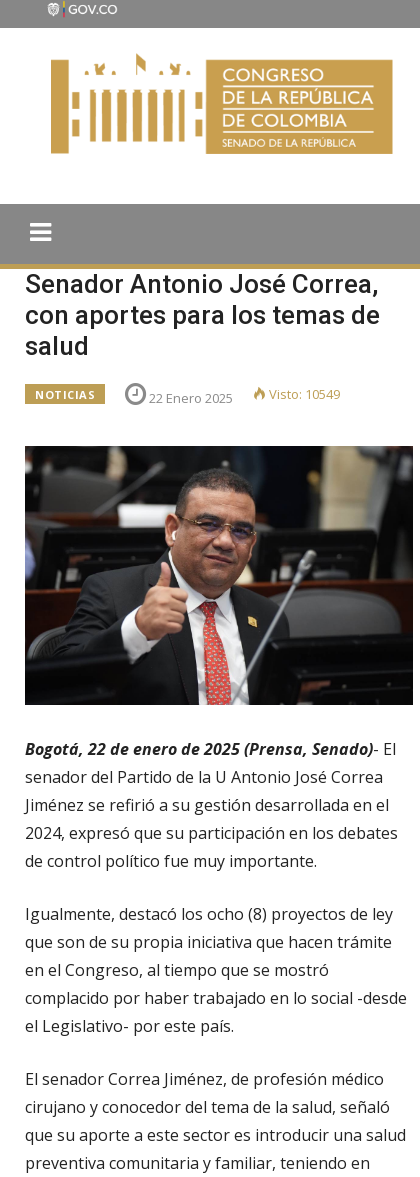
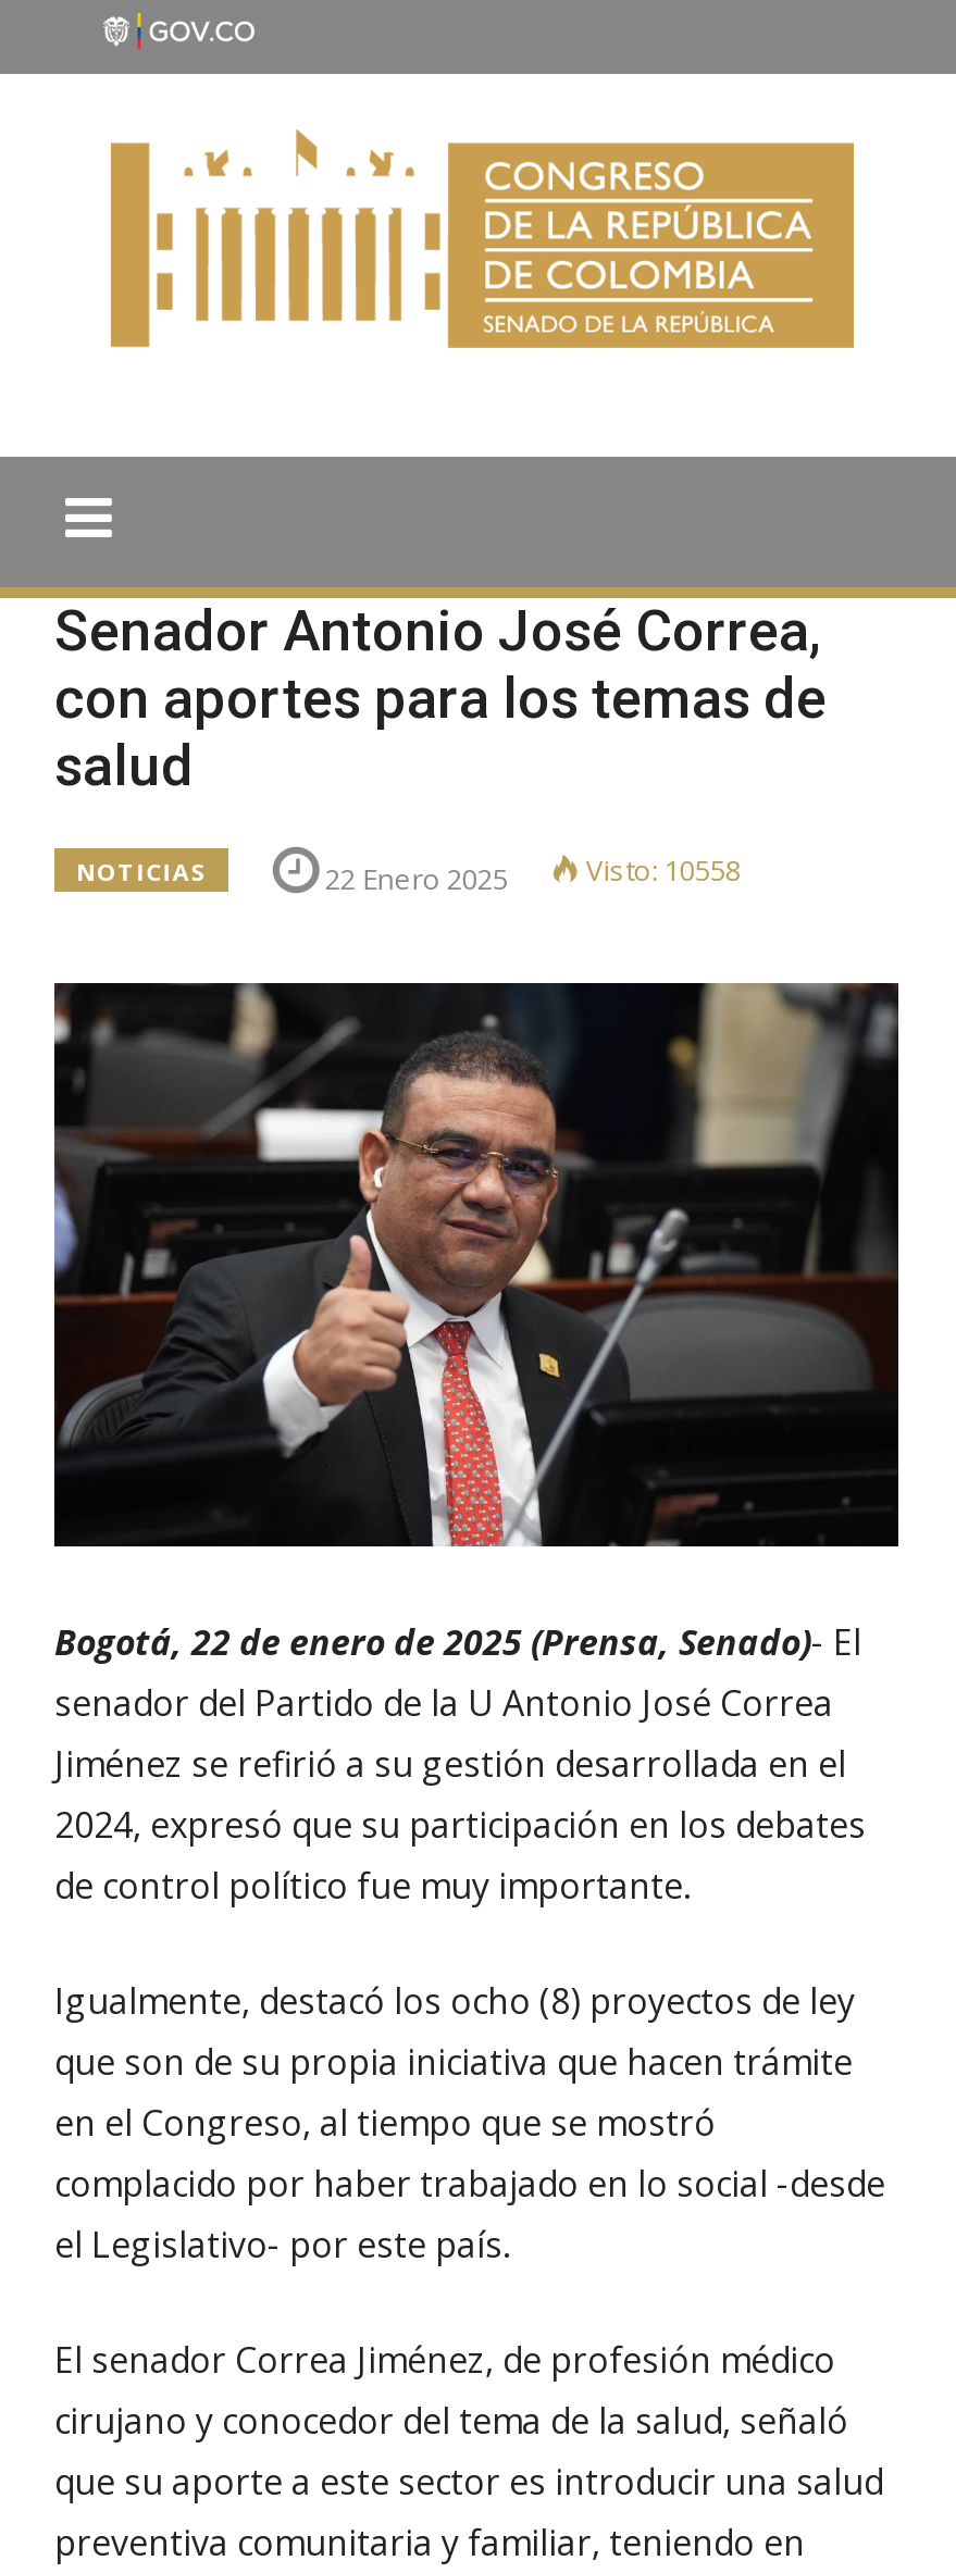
- 22 Enero 2025 Visto: 10549
+ 22 Enero 2025 Visto: 10558
